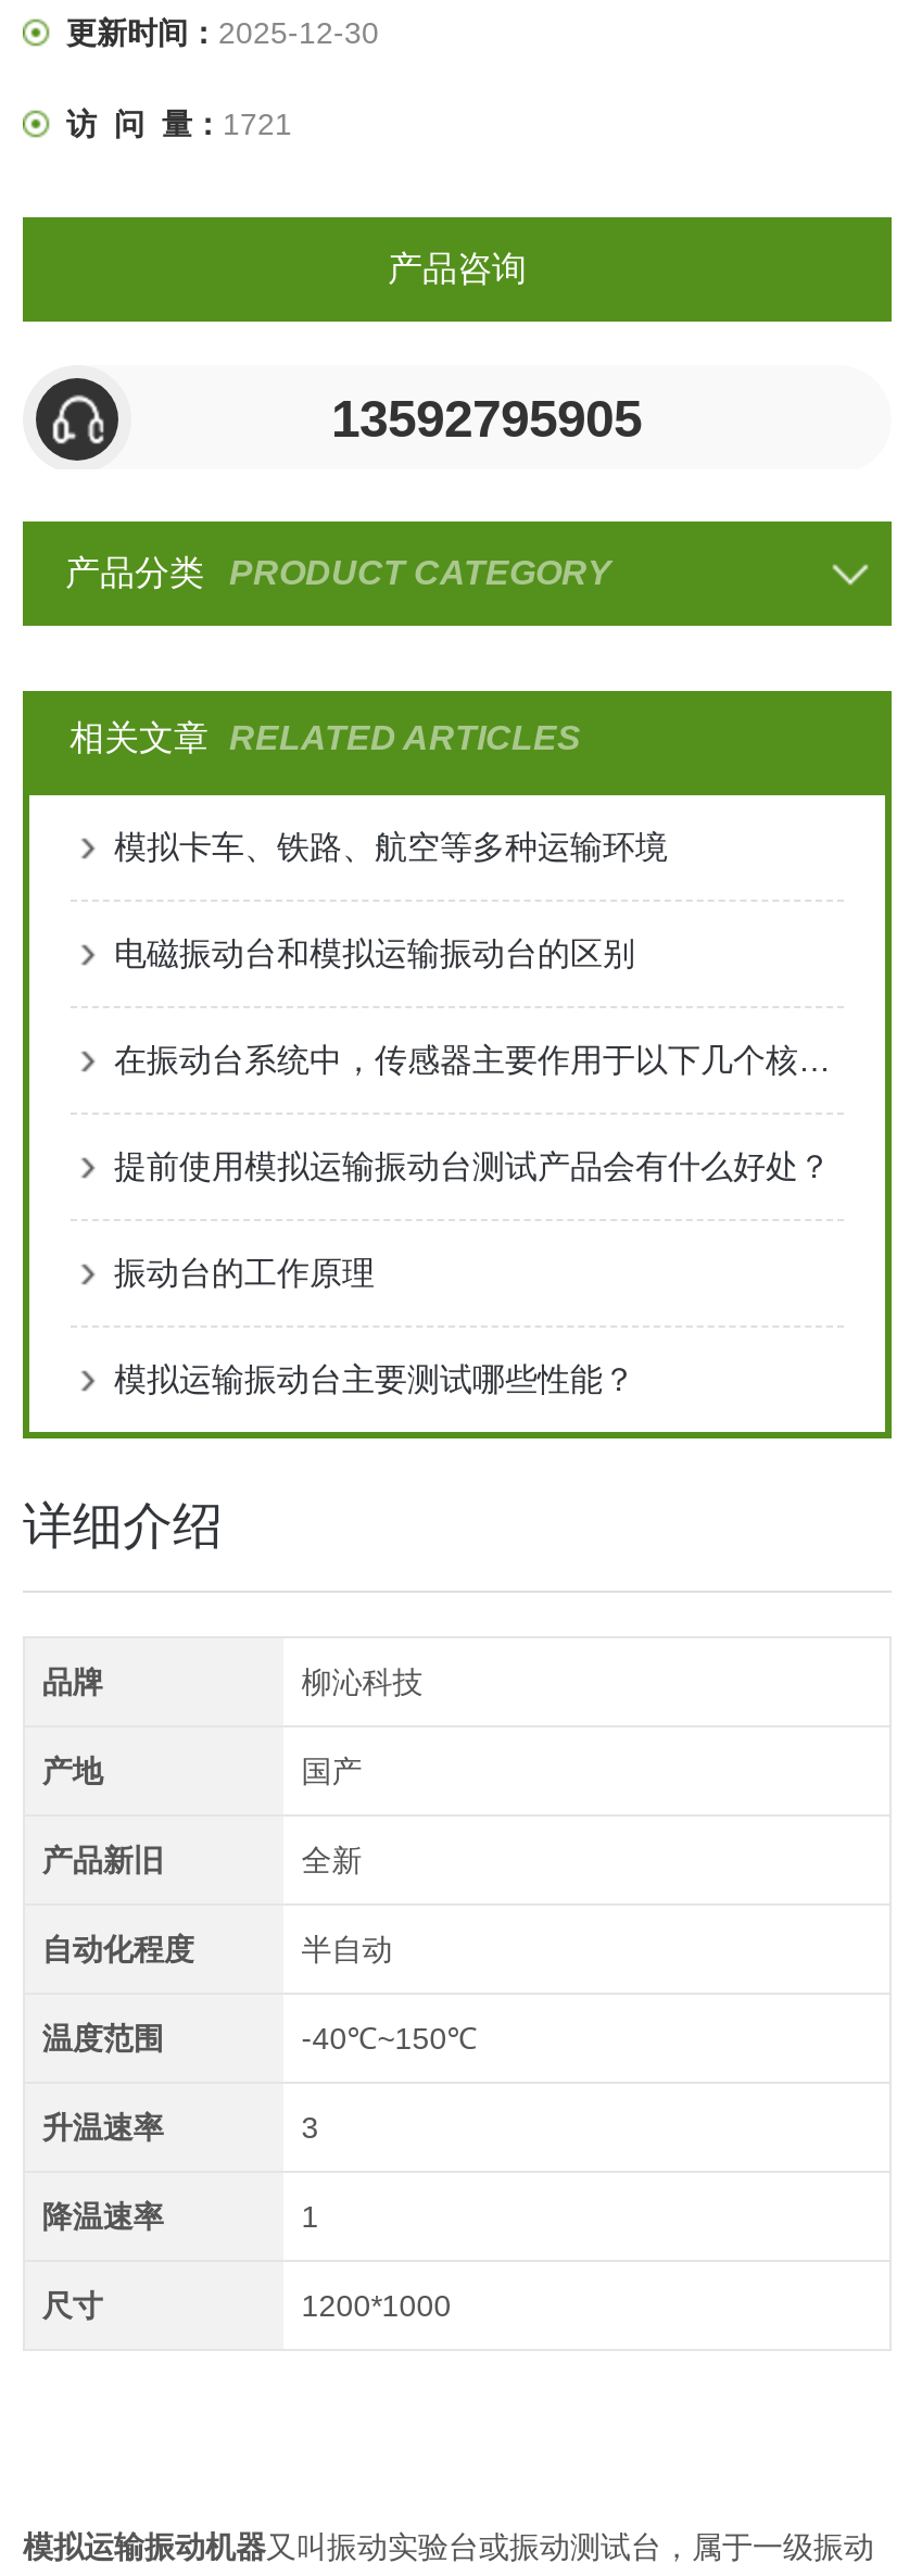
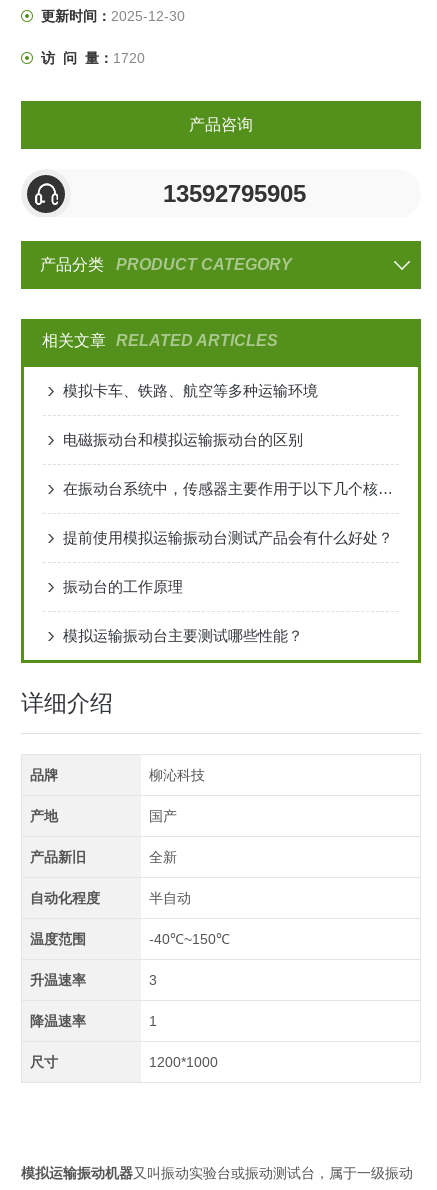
- 访 问 量：1721
+ 访 问 量：1720
